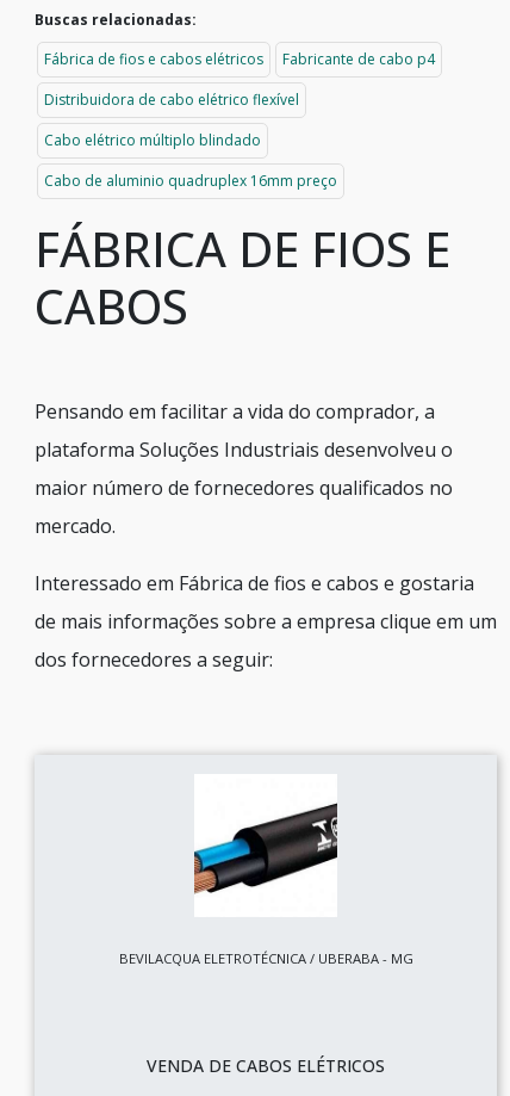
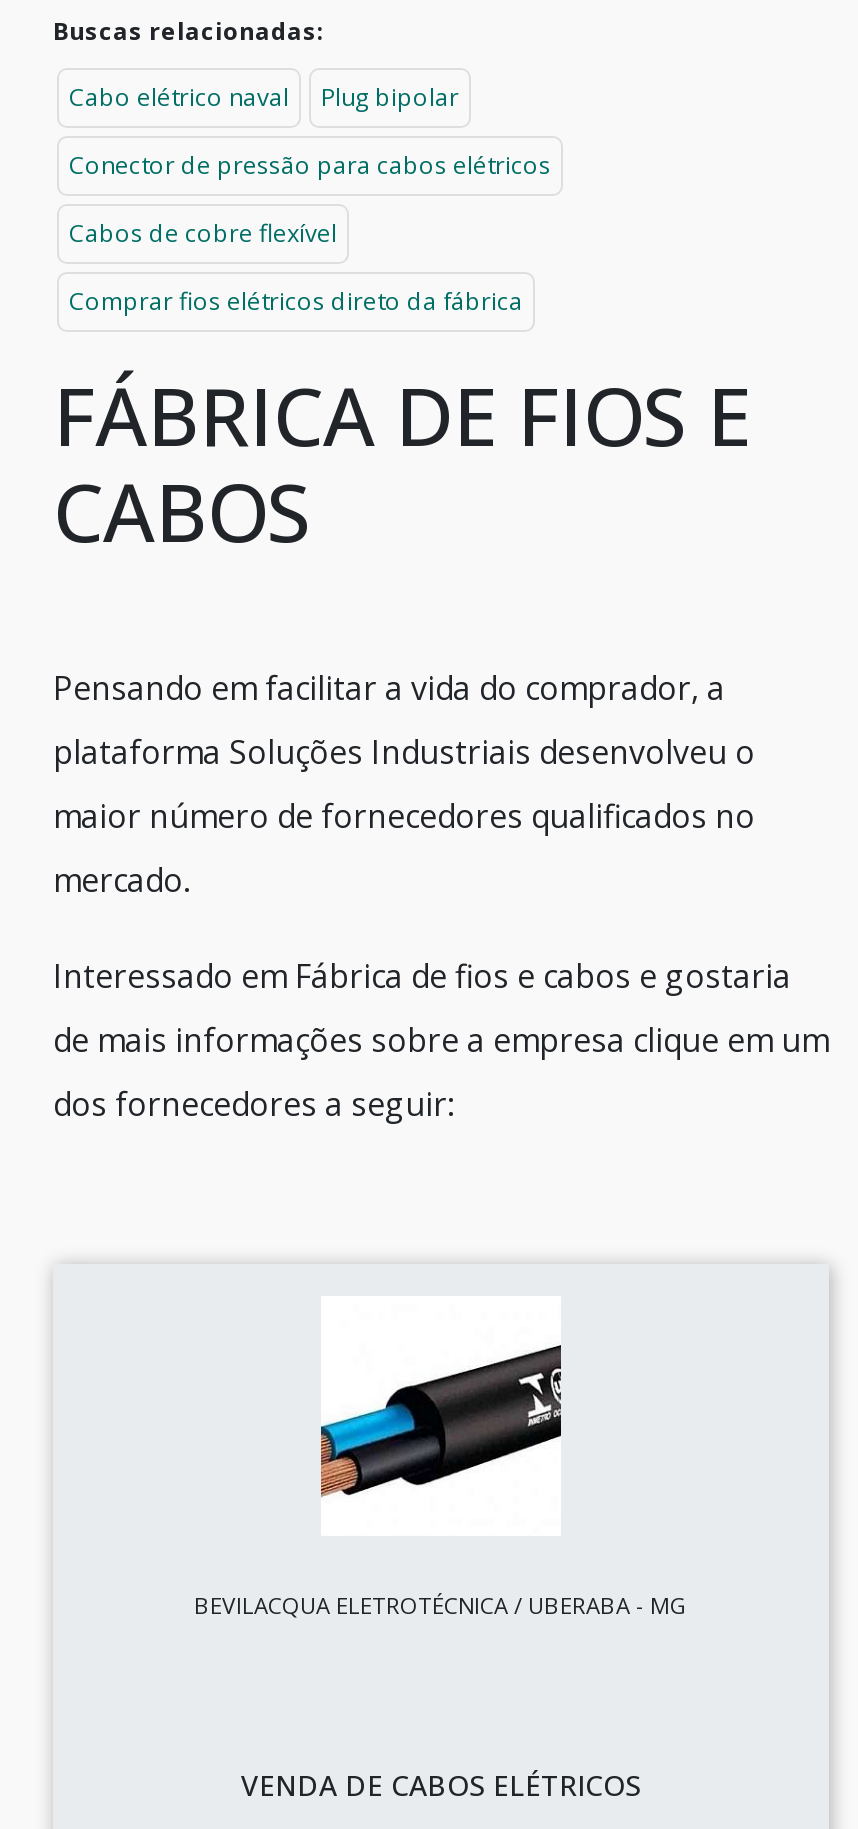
- Fábrica de fios e cabos elétricos
- Fabricante de cabo p4
+ Cabo elétrico naval
+ Plug bipolar

- Distribuidora de cabo elétrico flexível
+ Conector de pressão para cabos elétricos

- Cabo elétrico múltiplo blindado
+ Cabos de cobre flexível

- Cabo de aluminio quadruplex 16mm preço
+ Comprar fios elétricos direto da fábrica
